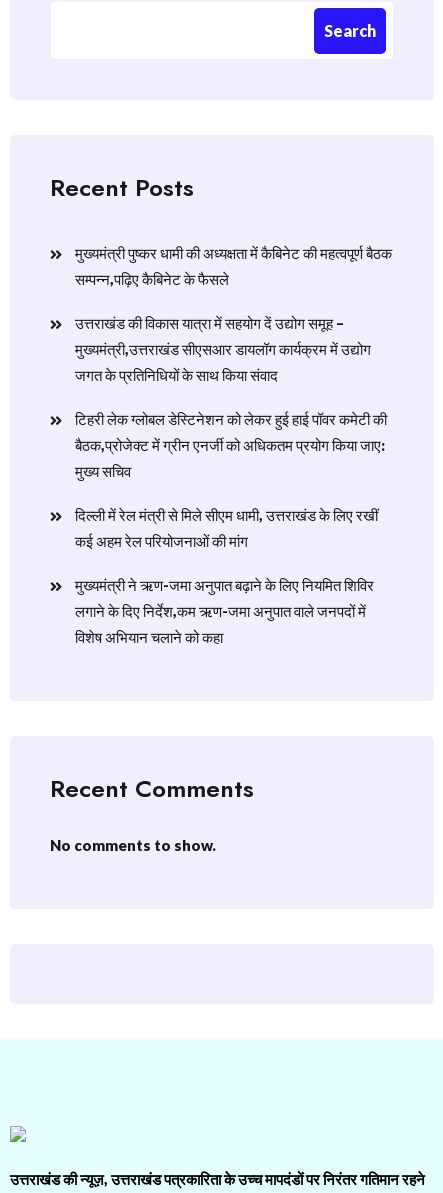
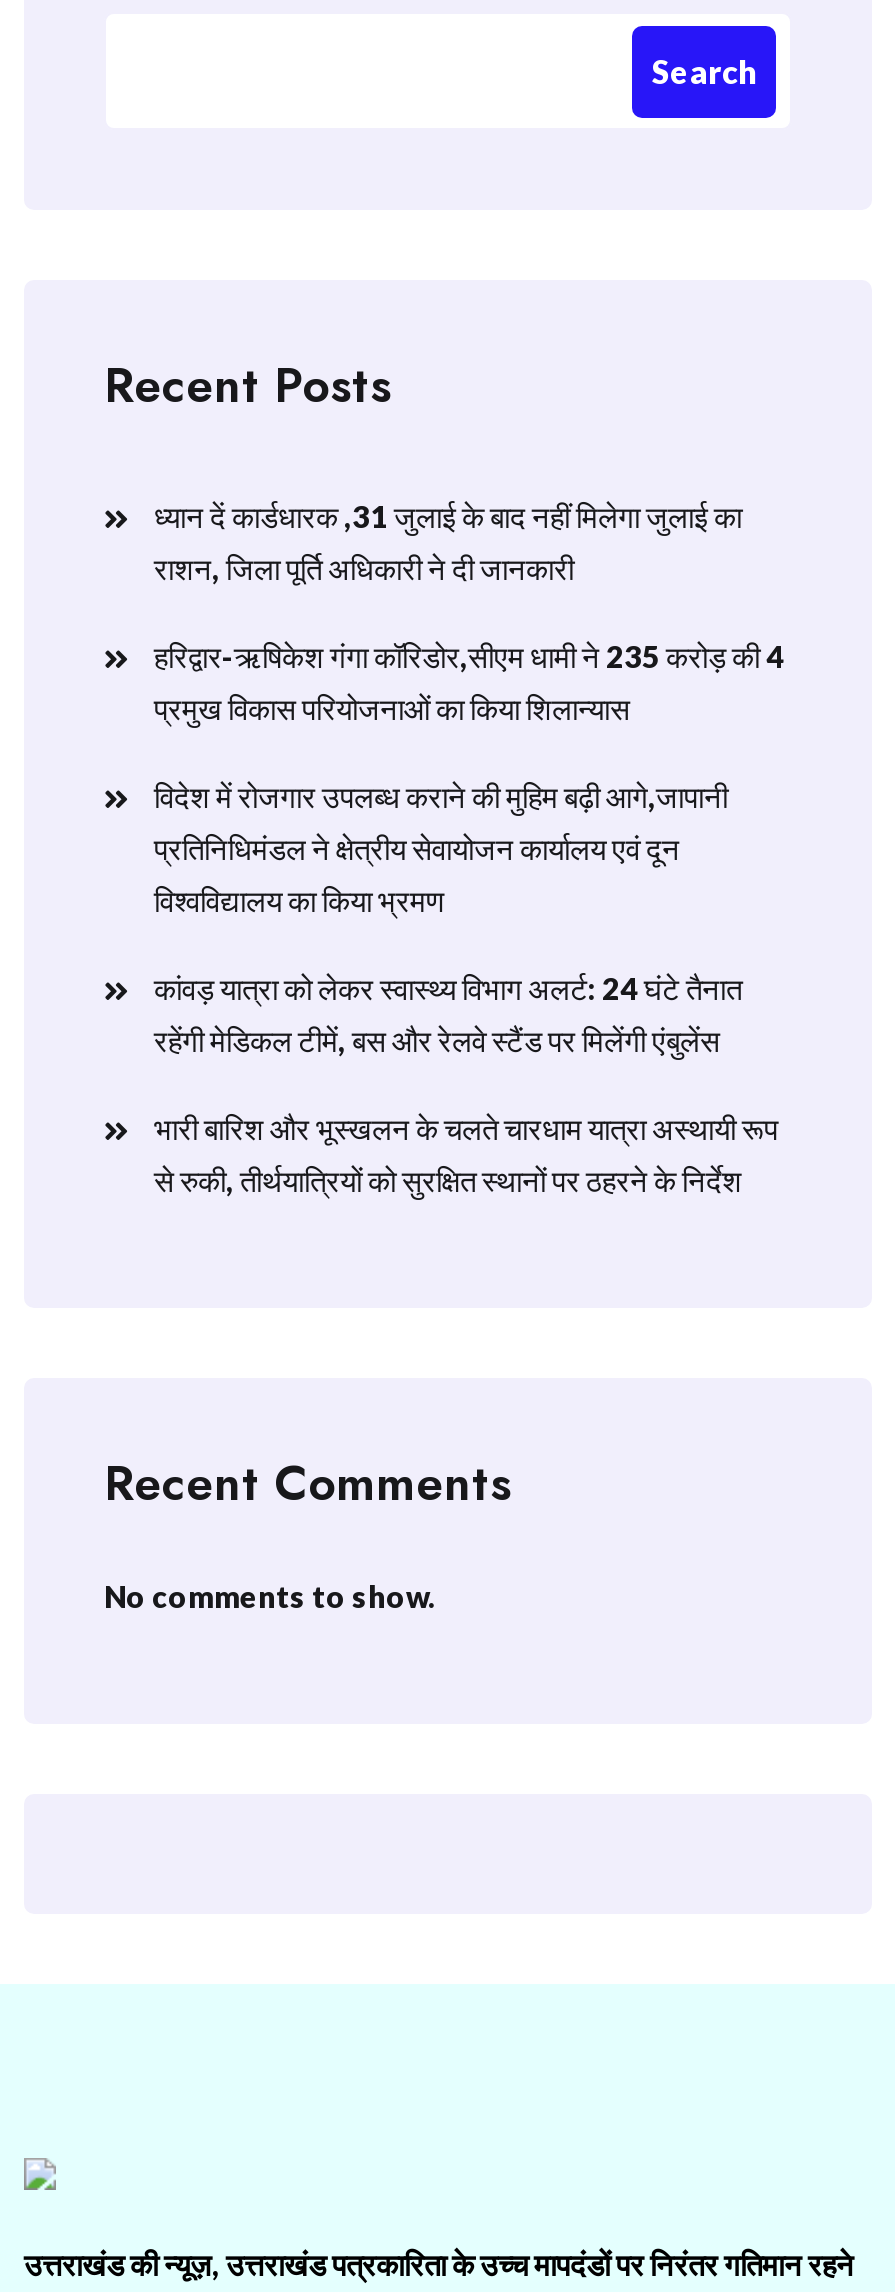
- मुख्यमंत्री पुष्कर धामी की अध्यक्षता में कैबिनेट की महत्वपूर्ण बैठक
- सम्पन्न,पढ़िए कैबिनेट के फैसले
+ ध्यान दें कार्डधारक ,31 जुलाई के बाद नहीं मिलेगा जुलाई का
+ राशन, जिला पूर्ति अधिकारी ने दी जानकारी

- उत्तराखंड की विकास यात्रा में सहयोग दें उद्योग समूह –
- मुख्यमंत्री,उत्तराखंड सीएसआर डायलॉग कार्यक्रम में उद्योग
- जगत के प्रतिनिधियों के साथ किया संवाद
+ हरिद्वार-ऋषिकेश गंगा कॉरिडोर,सीएम धामी ने 235 करोड़ की 4
+ प्रमुख विकास परियोजनाओं का किया शिलान्यास

- टिहरी लेक ग्लोबल डेस्टिनेशन को लेकर हुई हाई पॉवर कमेटी की
- बैठक,प्रोजेक्ट में ग्रीन एनर्जी को अधिकतम प्रयोग किया जाए:
- मुख्य सचिव
+ विदेश में रोजगार उपलब्ध कराने की मुहिम बढ़ी आगे,जापानी
+ प्रतिनिधिमंडल ने क्षेत्रीय सेवायोजन कार्यालय एवं दून
+ विश्वविद्यालय का किया भ्रमण

- दिल्ली में रेल मंत्री से मिले सीएम धामी, उत्तराखंड के लिए रखीं
- कई अहम रेल परियोजनाओं की मांग
+ कांवड़ यात्रा को लेकर स्वास्थ्य विभाग अलर्ट: 24 घंटे तैनात
+ रहेंगी मेडिकल टीमें, बस और रेलवे स्टैंड पर मिलेंगी एंबुलेंस

- मुख्यमंत्री ने ऋण-जमा अनुपात बढ़ाने के लिए नियमित शिविर
- लगाने के दिए निर्देश,कम ऋण-जमा अनुपात वाले जनपदों में
- विशेष अभियान चलाने को कहा
+ भारी बारिश और भूस्खलन के चलते चारधाम यात्रा अस्थायी रूप
+ से रुकी, तीर्थयात्रियों को सुरक्षित स्थानों पर ठहरने के निर्देश
